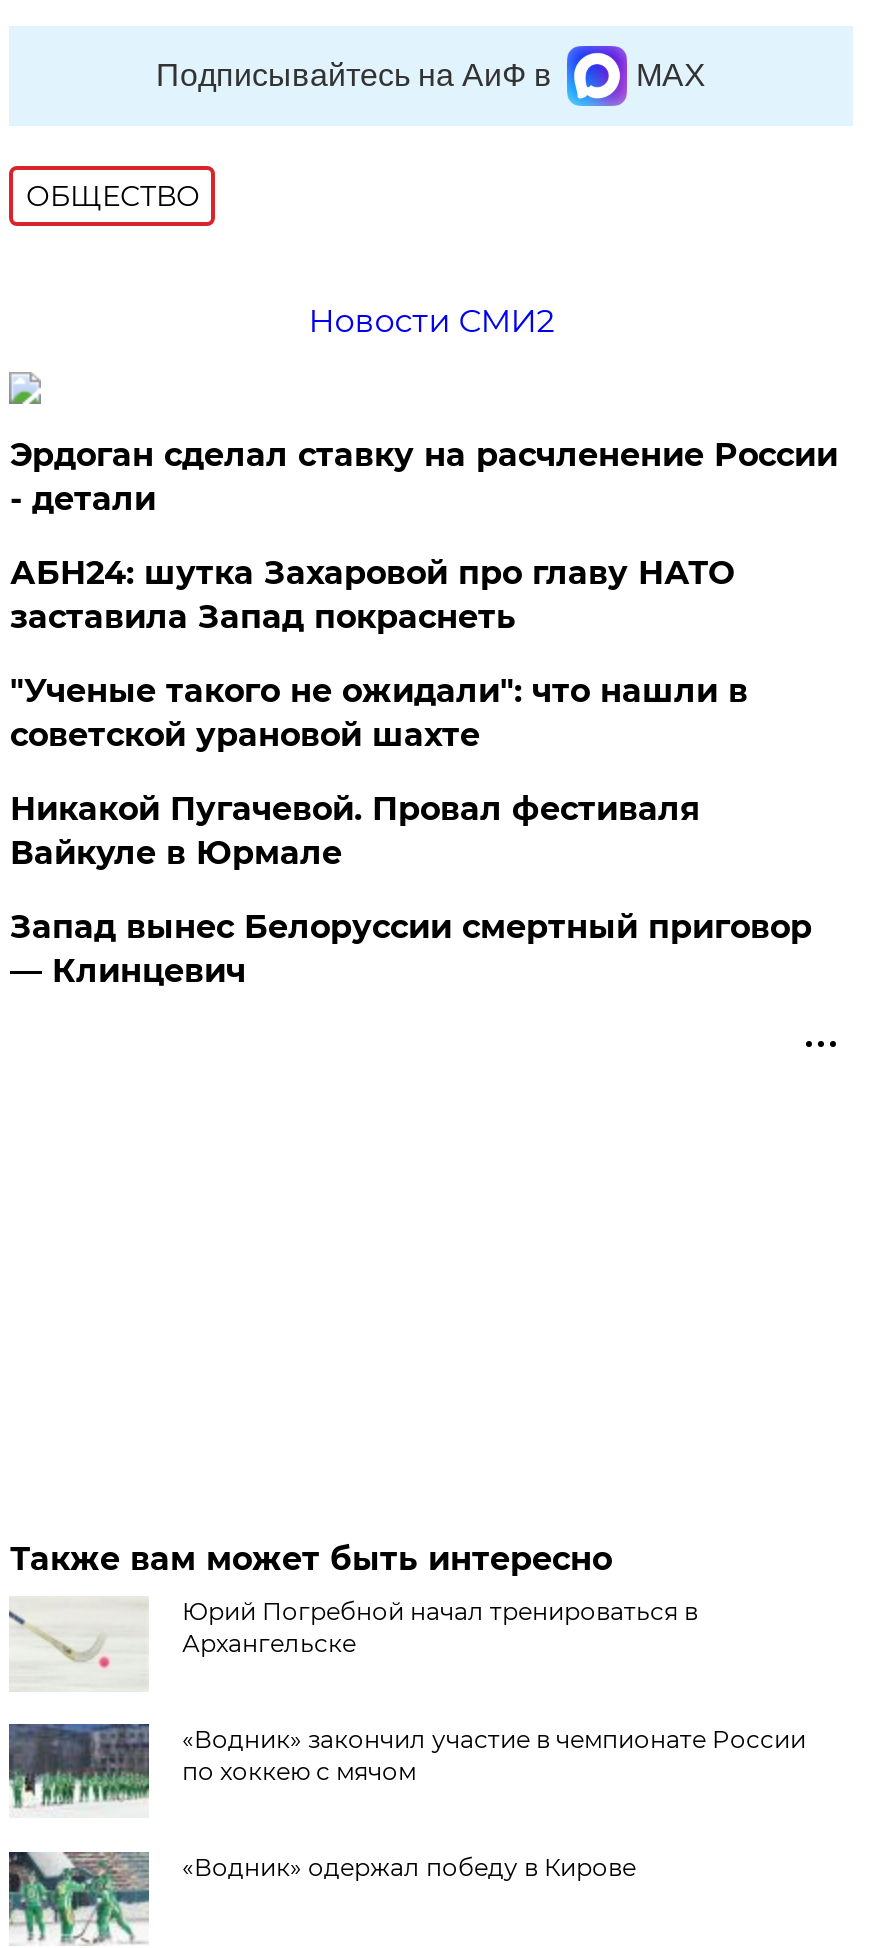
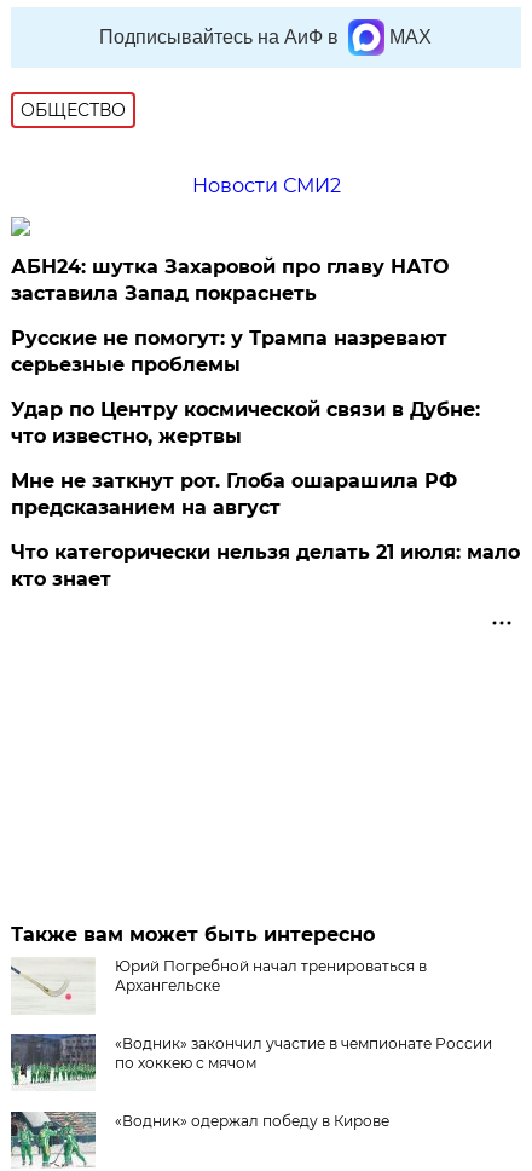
- Эрдоган сделал ставку на расчленение России
- - детали

moved up: АБН24: шутка Захаровой про главу НАТО | заставила Запад покраснеть

- "Ученые такого не ожидали": что нашли в
- советской урановой шахте
- Никакой Пугачевой. Провал фестиваля
- Вайкуле в Юрмале
- Запад вынес Белоруссии смертный приговор
- — Клинцевич
+ Русские не помогут: у Трампа назревают
+ серьезные проблемы
+ Удар по Центру космической связи в Дубне:
+ что известно, жертвы
+ Мне не заткнут рот. Глоба ошарашила РФ
+ предсказанием на август
+ Что категорически нельзя делать 21 июля: мало
+ кто знает
